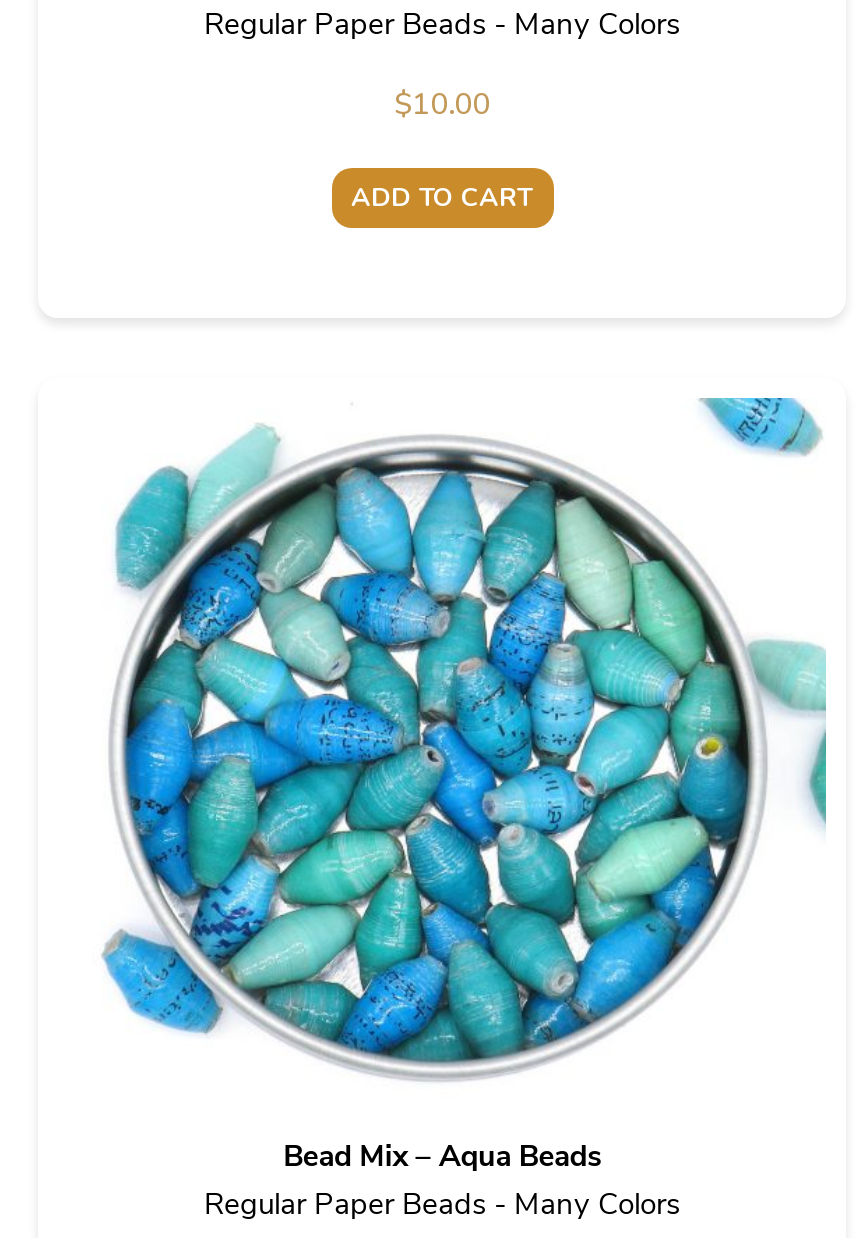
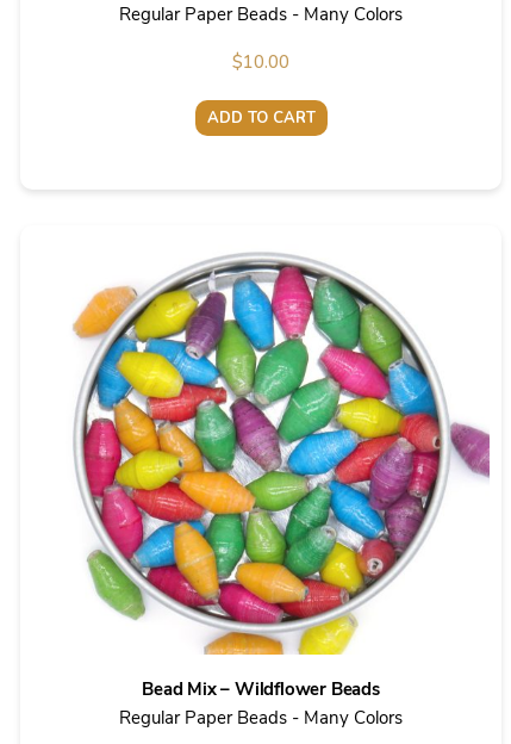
- [image]
- Bead Mix – Aqua Beads
+ [image]
+ Bead Mix – Wildflower Beads
